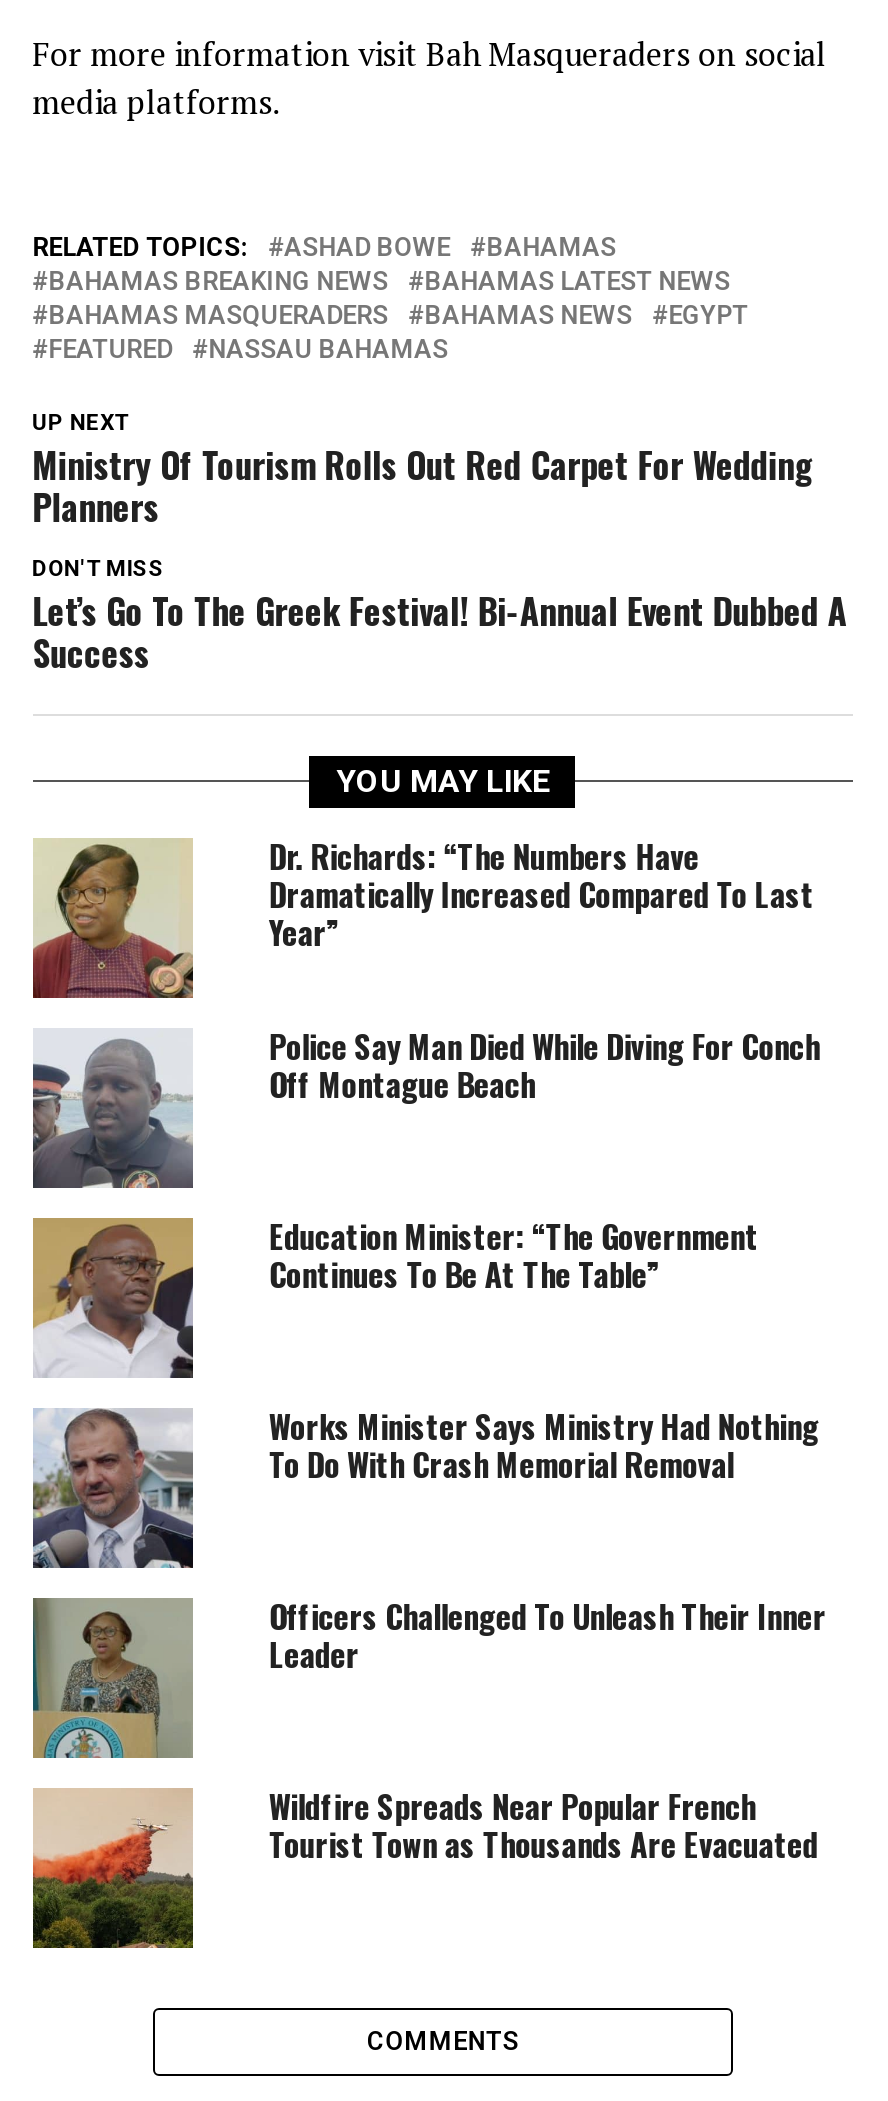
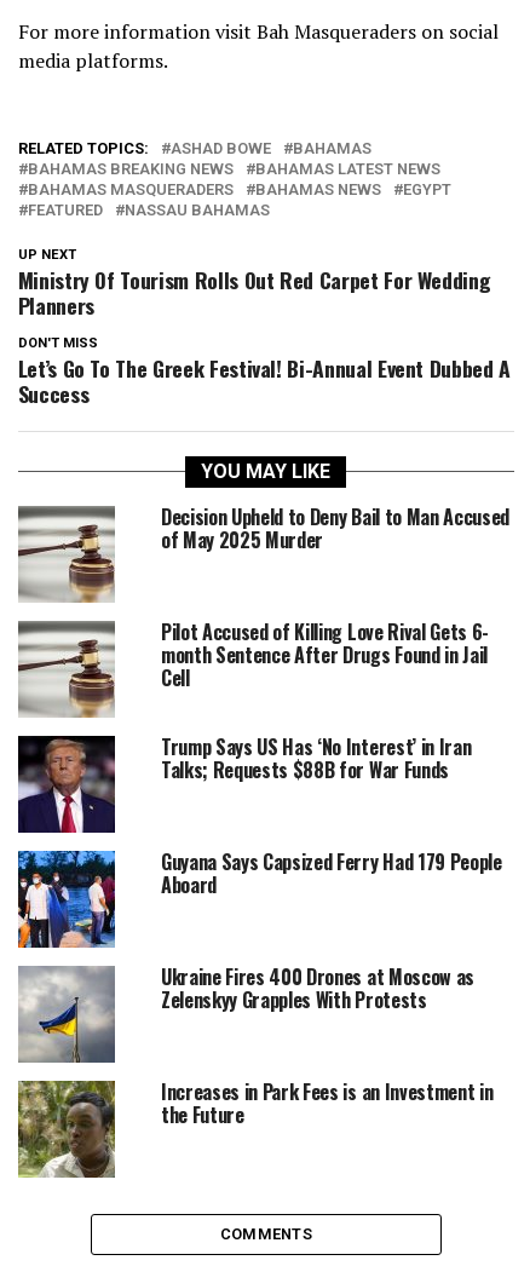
- [image]
- Dr. Richards: “The Numbers Have
- Dramatically Increased Compared To Last
- Year”
+ [image]
+ Decision Upheld to Deny Bail to Man Accused
+ of May 2025 Murder

- [image]
- Police Say Man Died While Diving For Conch
- Off Montague Beach
+ [image]
+ Pilot Accused of Killing Love Rival Gets 6-
+ month Sentence After Drugs Found in Jail
+ Cell

- [image]
- Education Minister: “The Government
- Continues To Be At The Table”
+ [image]
+ Trump Says US Has ‘No Interest’ in Iran
+ Talks; Requests $88B for War Funds

- [image]
- Works Minister Says Ministry Had Nothing
- To Do With Crash Memorial Removal
+ [image]
+ Guyana Says Capsized Ferry Had 179 People
+ Aboard

- [image]
- Officers Challenged To Unleash Their Inner
- Leader
+ [image]
+ Ukraine Fires 400 Drones at Moscow as
+ Zelenskyy Grapples With Protests

- [image]
- Wildfire Spreads Near Popular French
- Tourist Town as Thousands Are Evacuated
+ [image]
+ Increases in Park Fees is an Investment in
+ the Future
